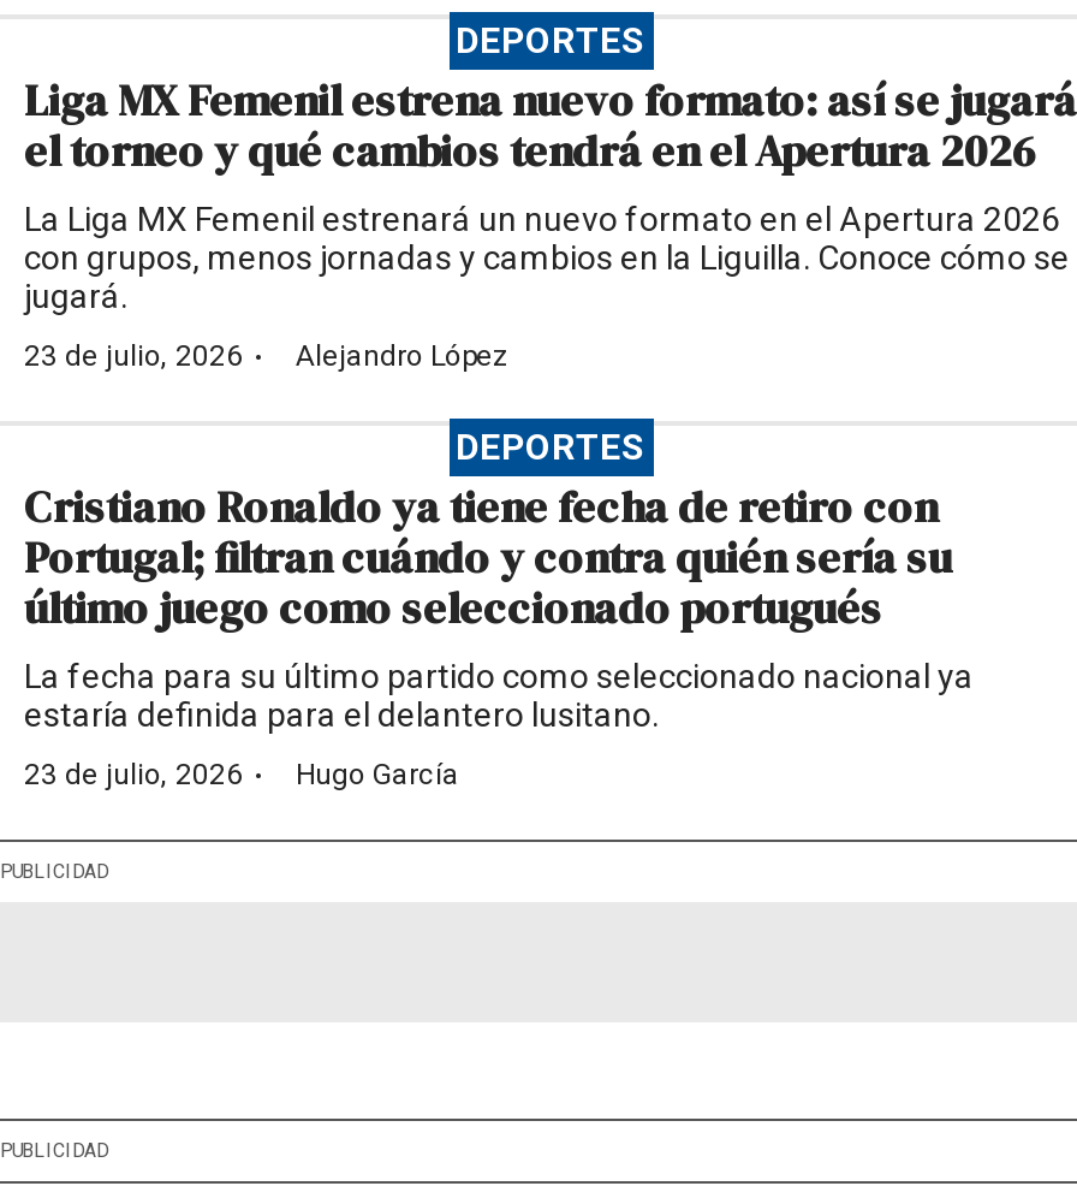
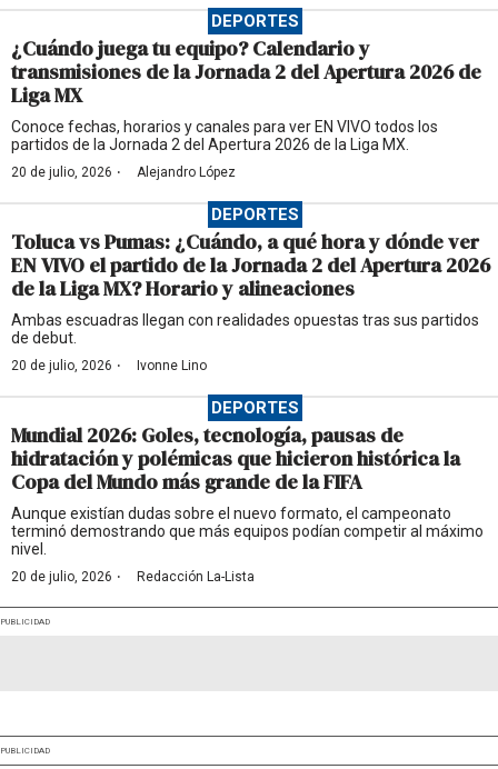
- Liga MX Femenil estrena nuevo formato: así se jugará
- el torneo y qué cambios tendrá en el Apertura 2026
- La Liga MX Femenil estrenará un nuevo formato en el Apertura 2026
- con grupos, menos jornadas y cambios en la Liguilla. Conoce cómo se
- jugará.
- 23 de julio, 2026 ·
+ ¿Cuándo juega tu equipo? Calendario y
+ transmisiones de la Jornada 2 del Apertura 2026 de
+ Liga MX
+ Conoce fechas, horarios y canales para ver EN VIVO todos los
+ partidos de la Jornada 2 del Apertura 2026 de la Liga MX.
+ 20 de julio, 2026 ·

- Cristiano Ronaldo ya tiene fecha de retiro con
- Portugal; filtran cuándo y contra quién sería su
- último juego como seleccionado portugués
- La fecha para su último partido como seleccionado nacional ya
- estaría definida para el delantero lusitano.
- 23 de julio, 2026 ·
- Hugo García
+ Toluca vs Pumas: ¿Cuándo, a qué hora y dónde ver
+ EN VIVO el partido de la Jornada 2 del Apertura 2026
+ de la Liga MX? Horario y alineaciones
+ Ambas escuadras llegan con realidades opuestas tras sus partidos
+ de debut.
+ 20 de julio, 2026 ·
+ Ivonne Lino
+ DEPORTES
+ Mundial 2026: Goles, tecnología, pausas de
+ hidratación y polémicas que hicieron histórica la
+ Copa del Mundo más grande de la FIFA
+ Aunque existían dudas sobre el nuevo formato, el campeonato
+ terminó demostrando que más equipos podían competir al máximo
+ nivel.
+ 20 de julio, 2026 ·
+ Redacción La-Lista
